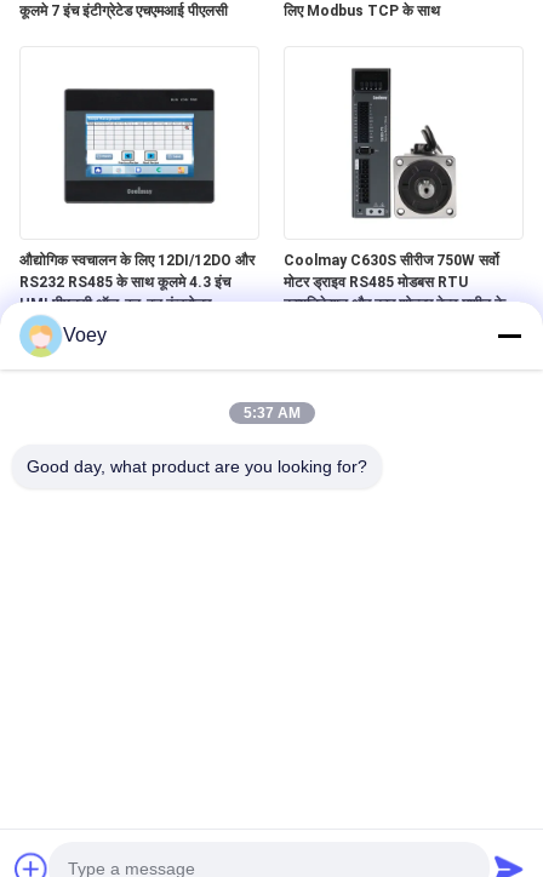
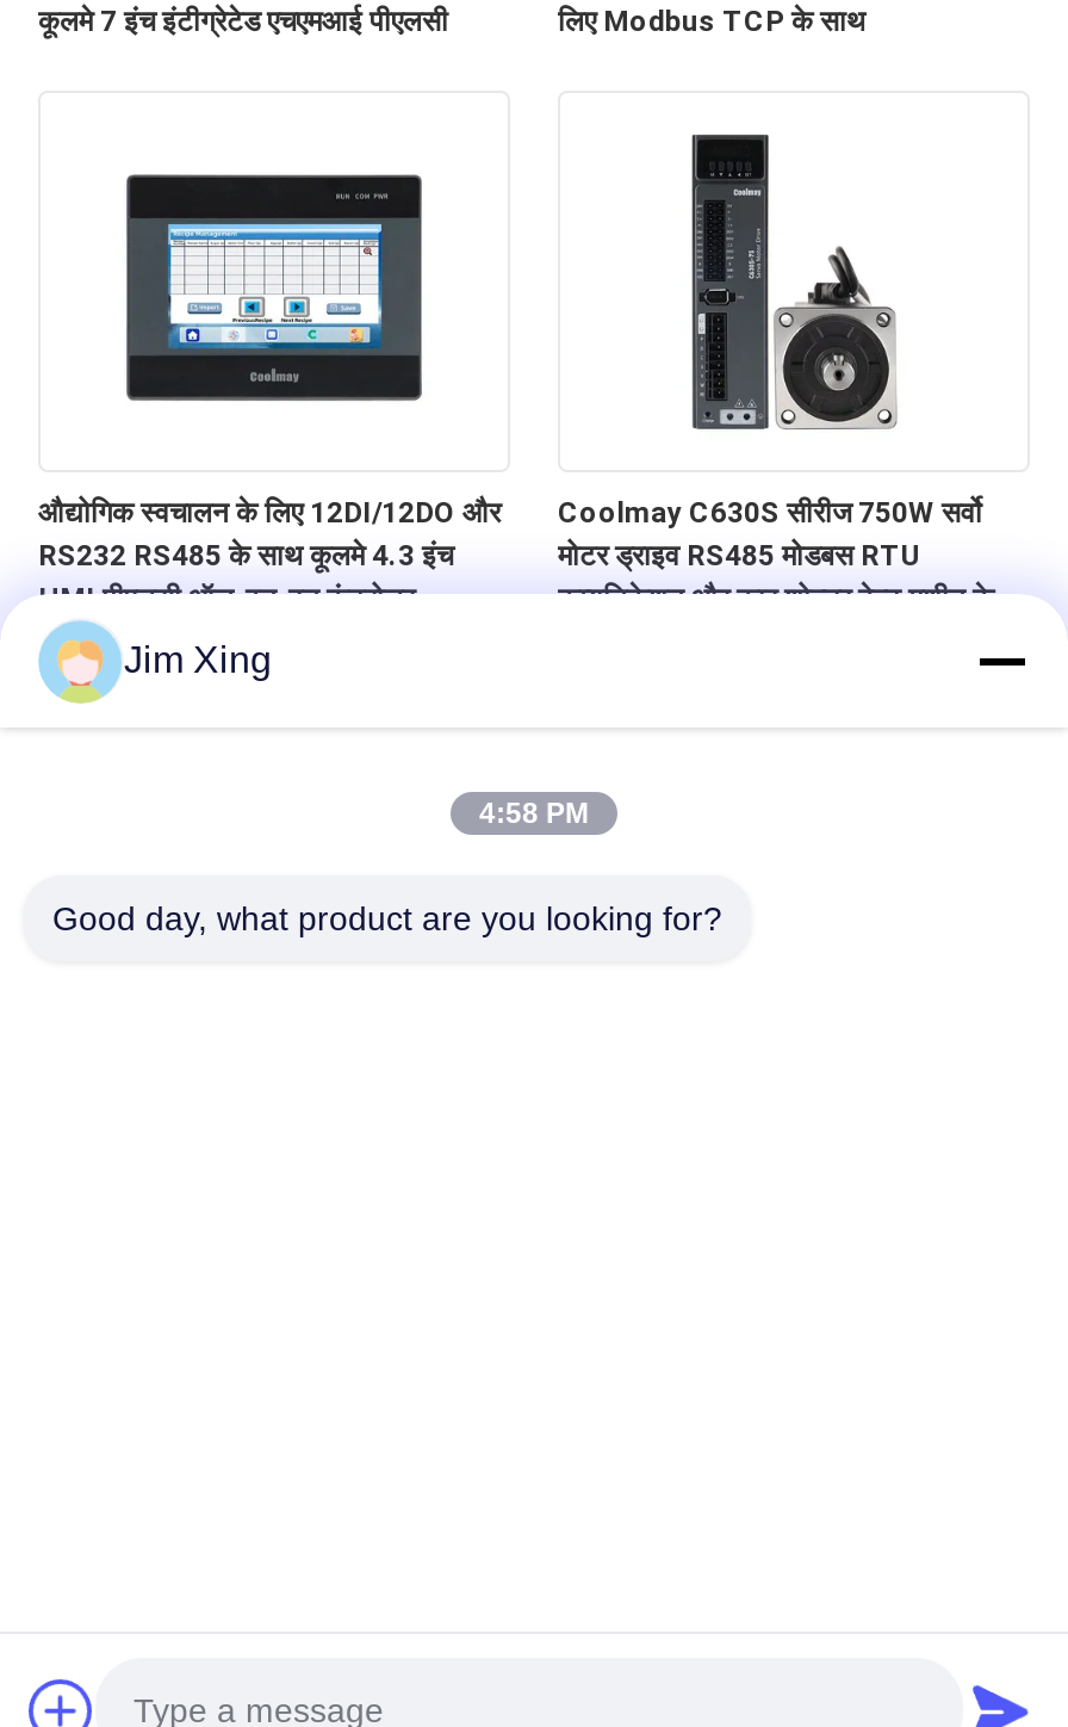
- Voey
+ Jim Xing

- 5:37 AM
+ 4:58 PM
